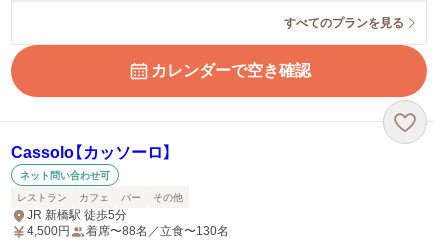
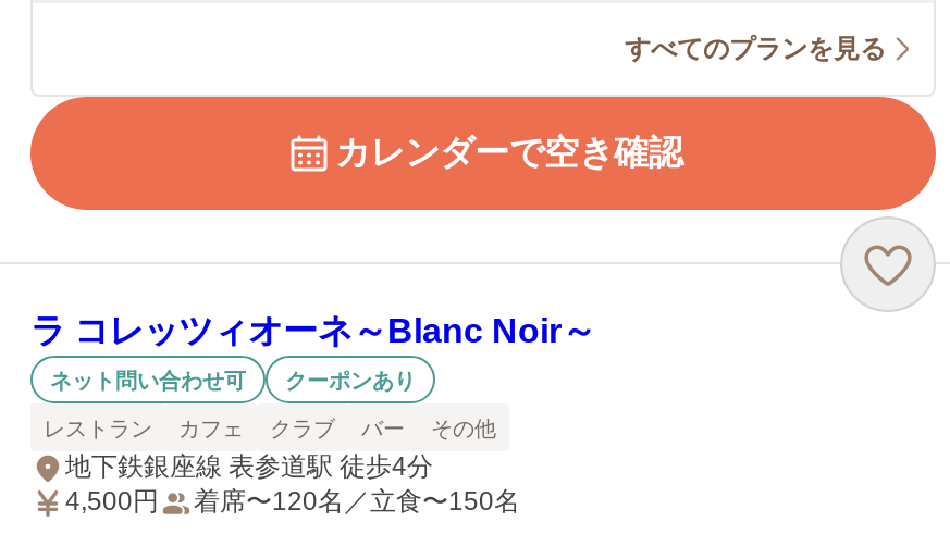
- Cassolo【カッソーロ】
+ ラ コレッツィオーネ～Blanc Noir～

+ クーポンあり

- JR 新橋駅 徒歩5分
+ 地下鉄銀座線 表参道駅 徒歩4分

+ クラブ

- 着席〜88名／立食〜130名
+ 着席〜120名／立食〜150名
